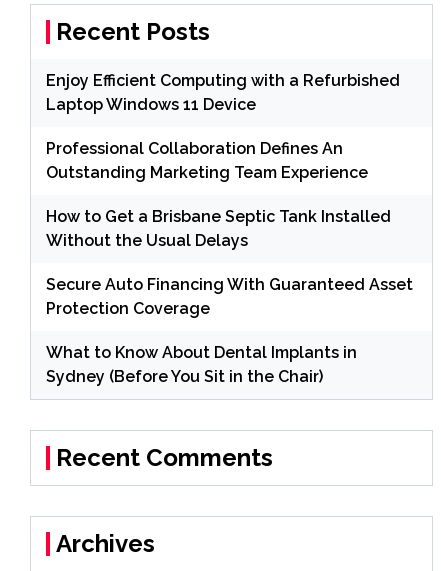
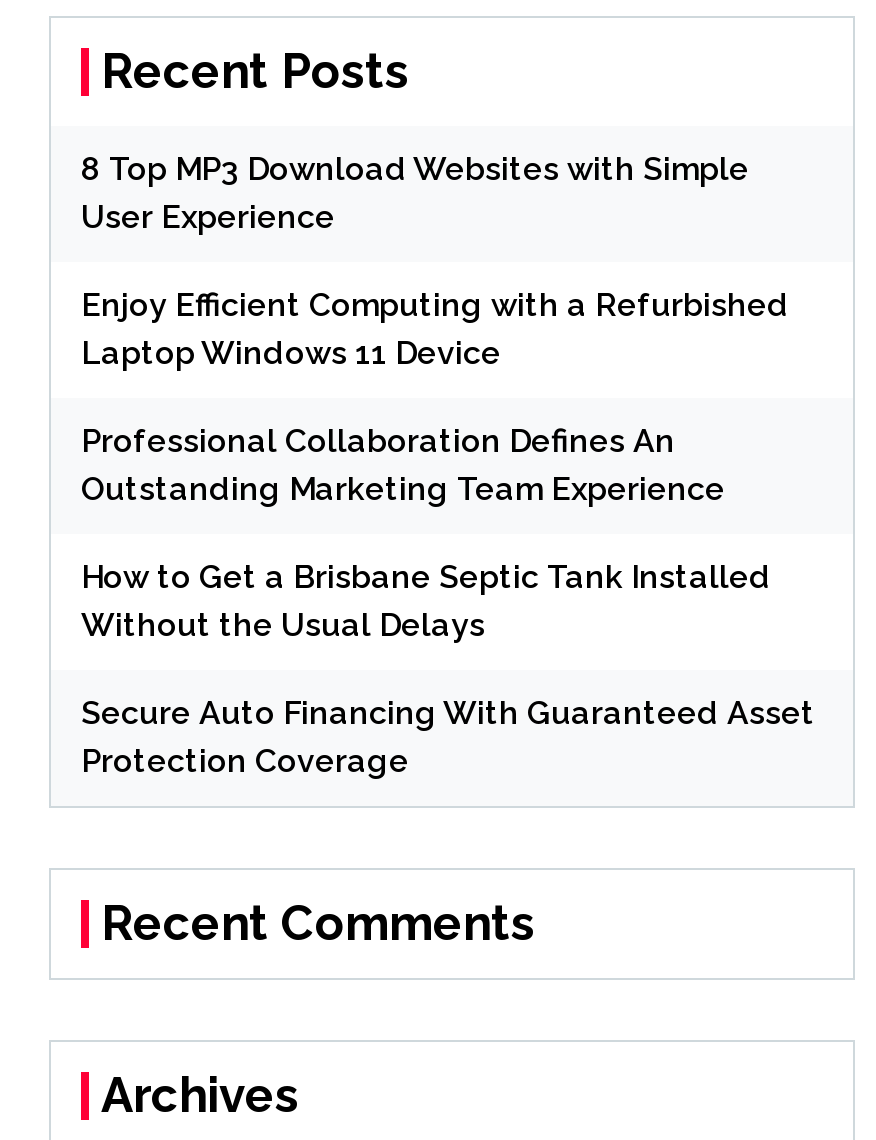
+ 8 Top MP3 Download Websites with Simple
+ User Experience

moved down: Enjoy Efficient Computing with a Refurbished | Laptop Windows 11 Device | Professional Collaboration Defines An | Outstanding Marketing Team Experience | How to Get a Brisbane Septic Tank Installed | Without the Usual Delays | Secure Auto Financing With Guaranteed Asset | Protection Coverage

- What to Know About Dental Implants in
- Sydney (Before You Sit in the Chair)
